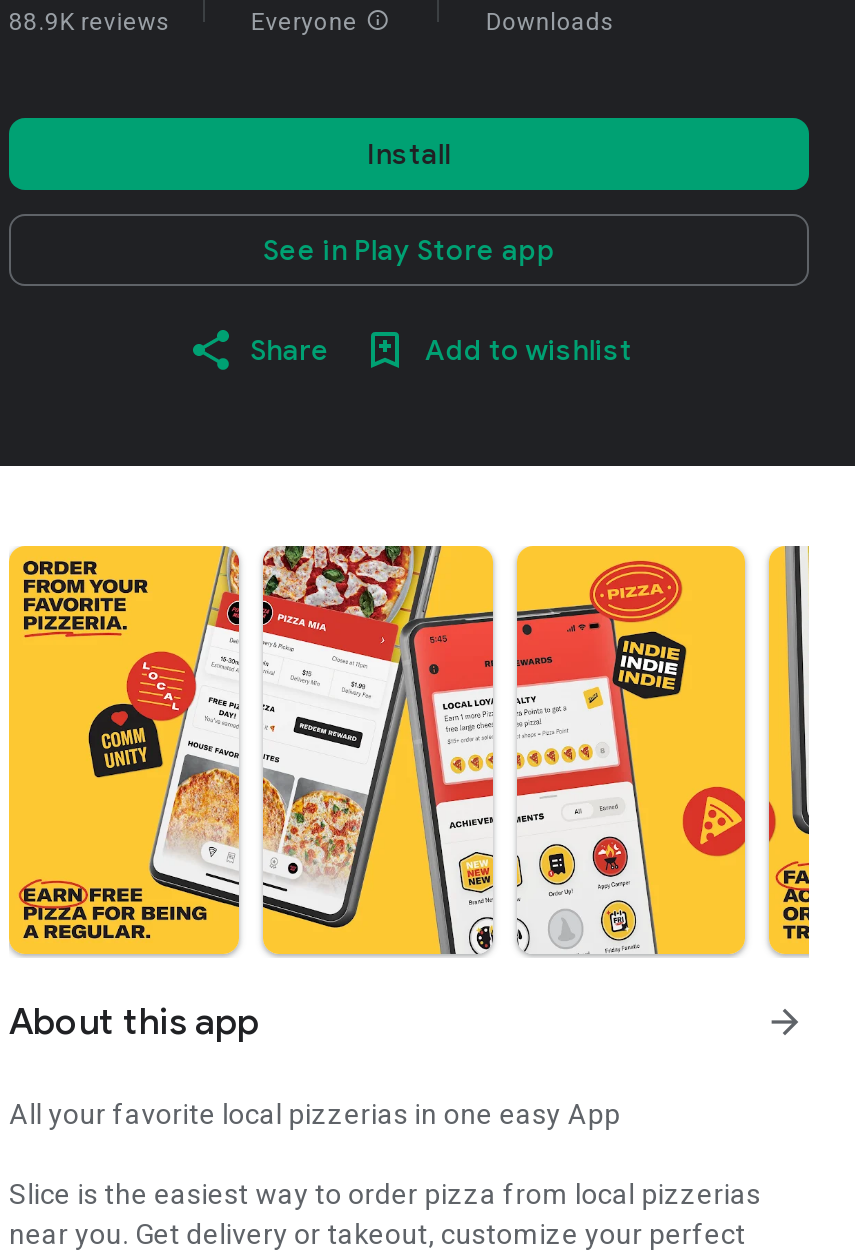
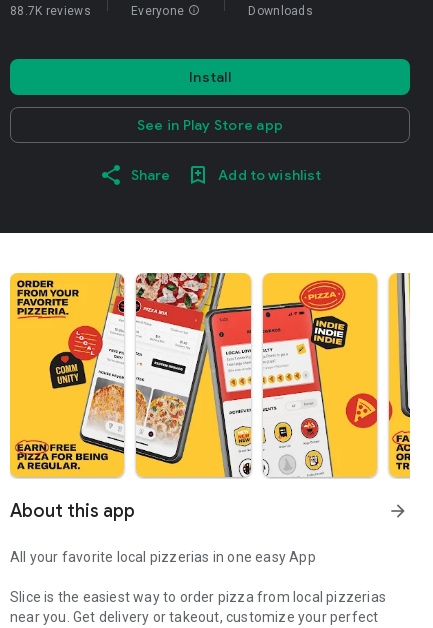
- 88.9K reviews
+ 88.7K reviews
